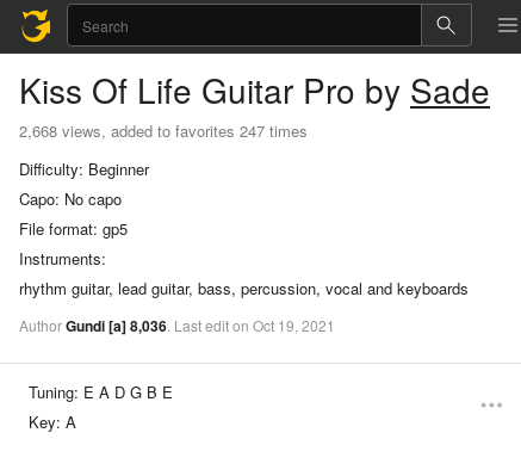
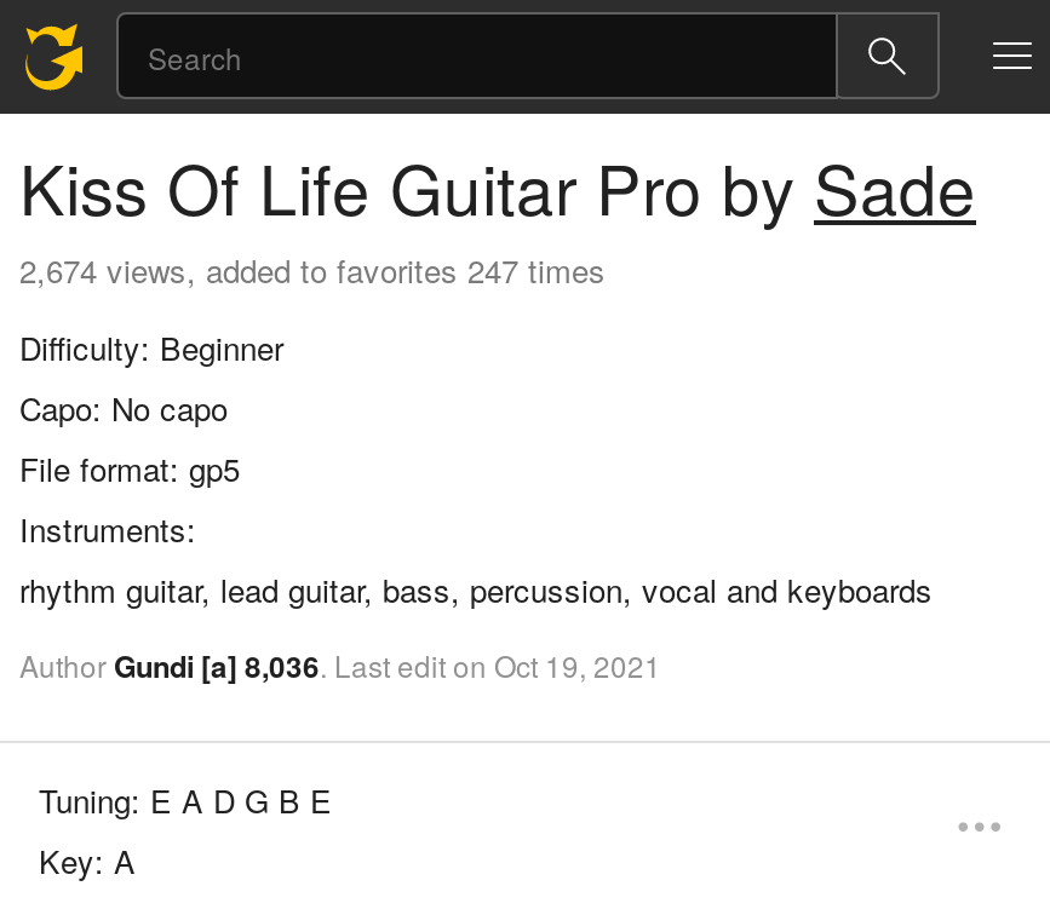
- 2,668 views, added to favorites 247 times
+ 2,674 views, added to favorites 247 times
